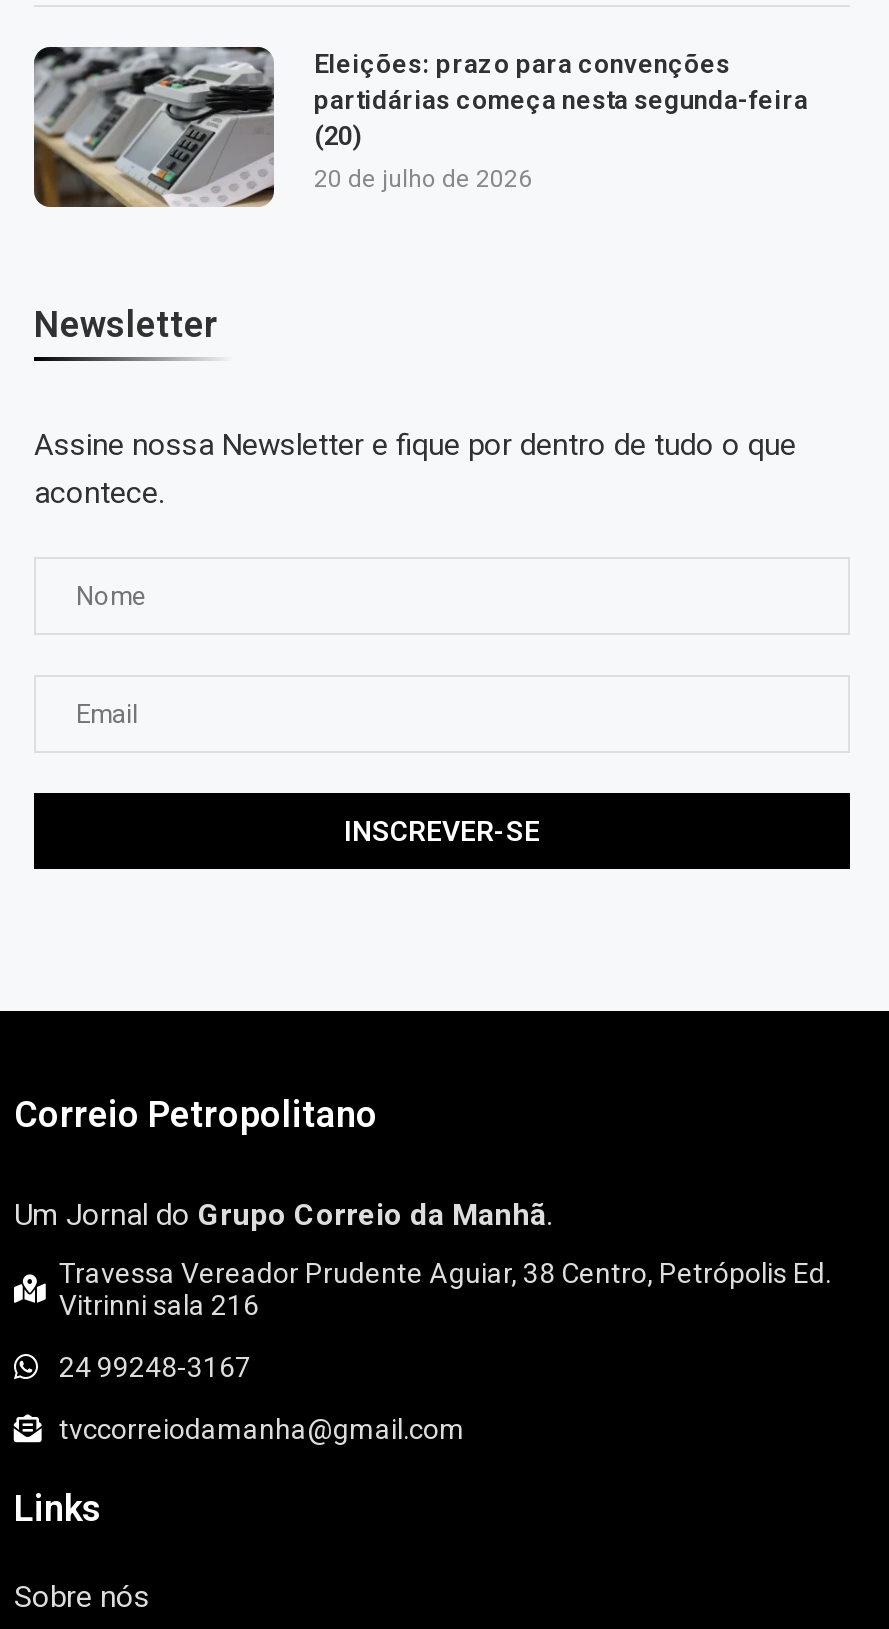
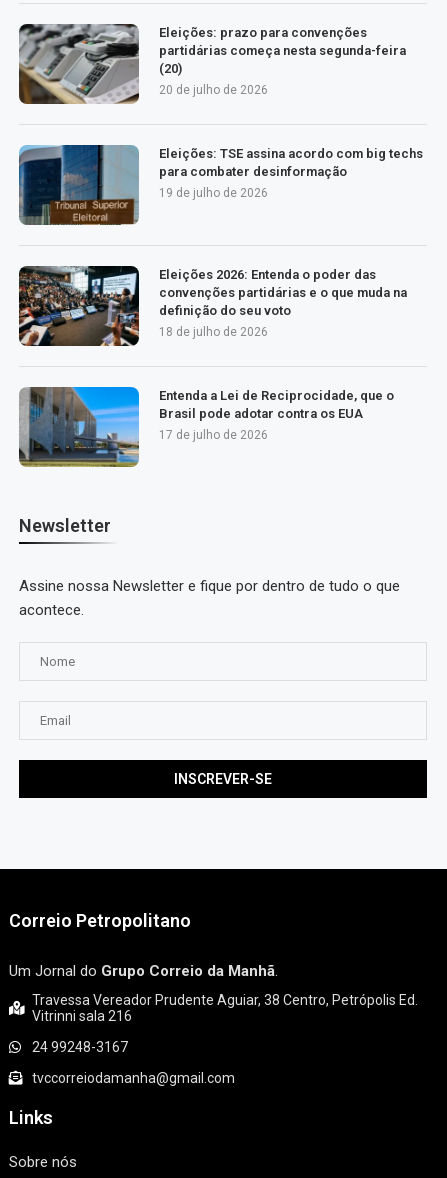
+ [image]
+ Eleições: TSE assina acordo com big techs
+ para combater desinformação
+ 19 de julho de 2026

+ [image]
+ Eleições 2026: Entenda o poder das
+ convenções partidárias e o que muda na
+ definição do seu voto
+ 18 de julho de 2026

+ [image]
+ Entenda a Lei de Reciprocidade, que o
+ Brasil pode adotar contra os EUA
+ 17 de julho de 2026
